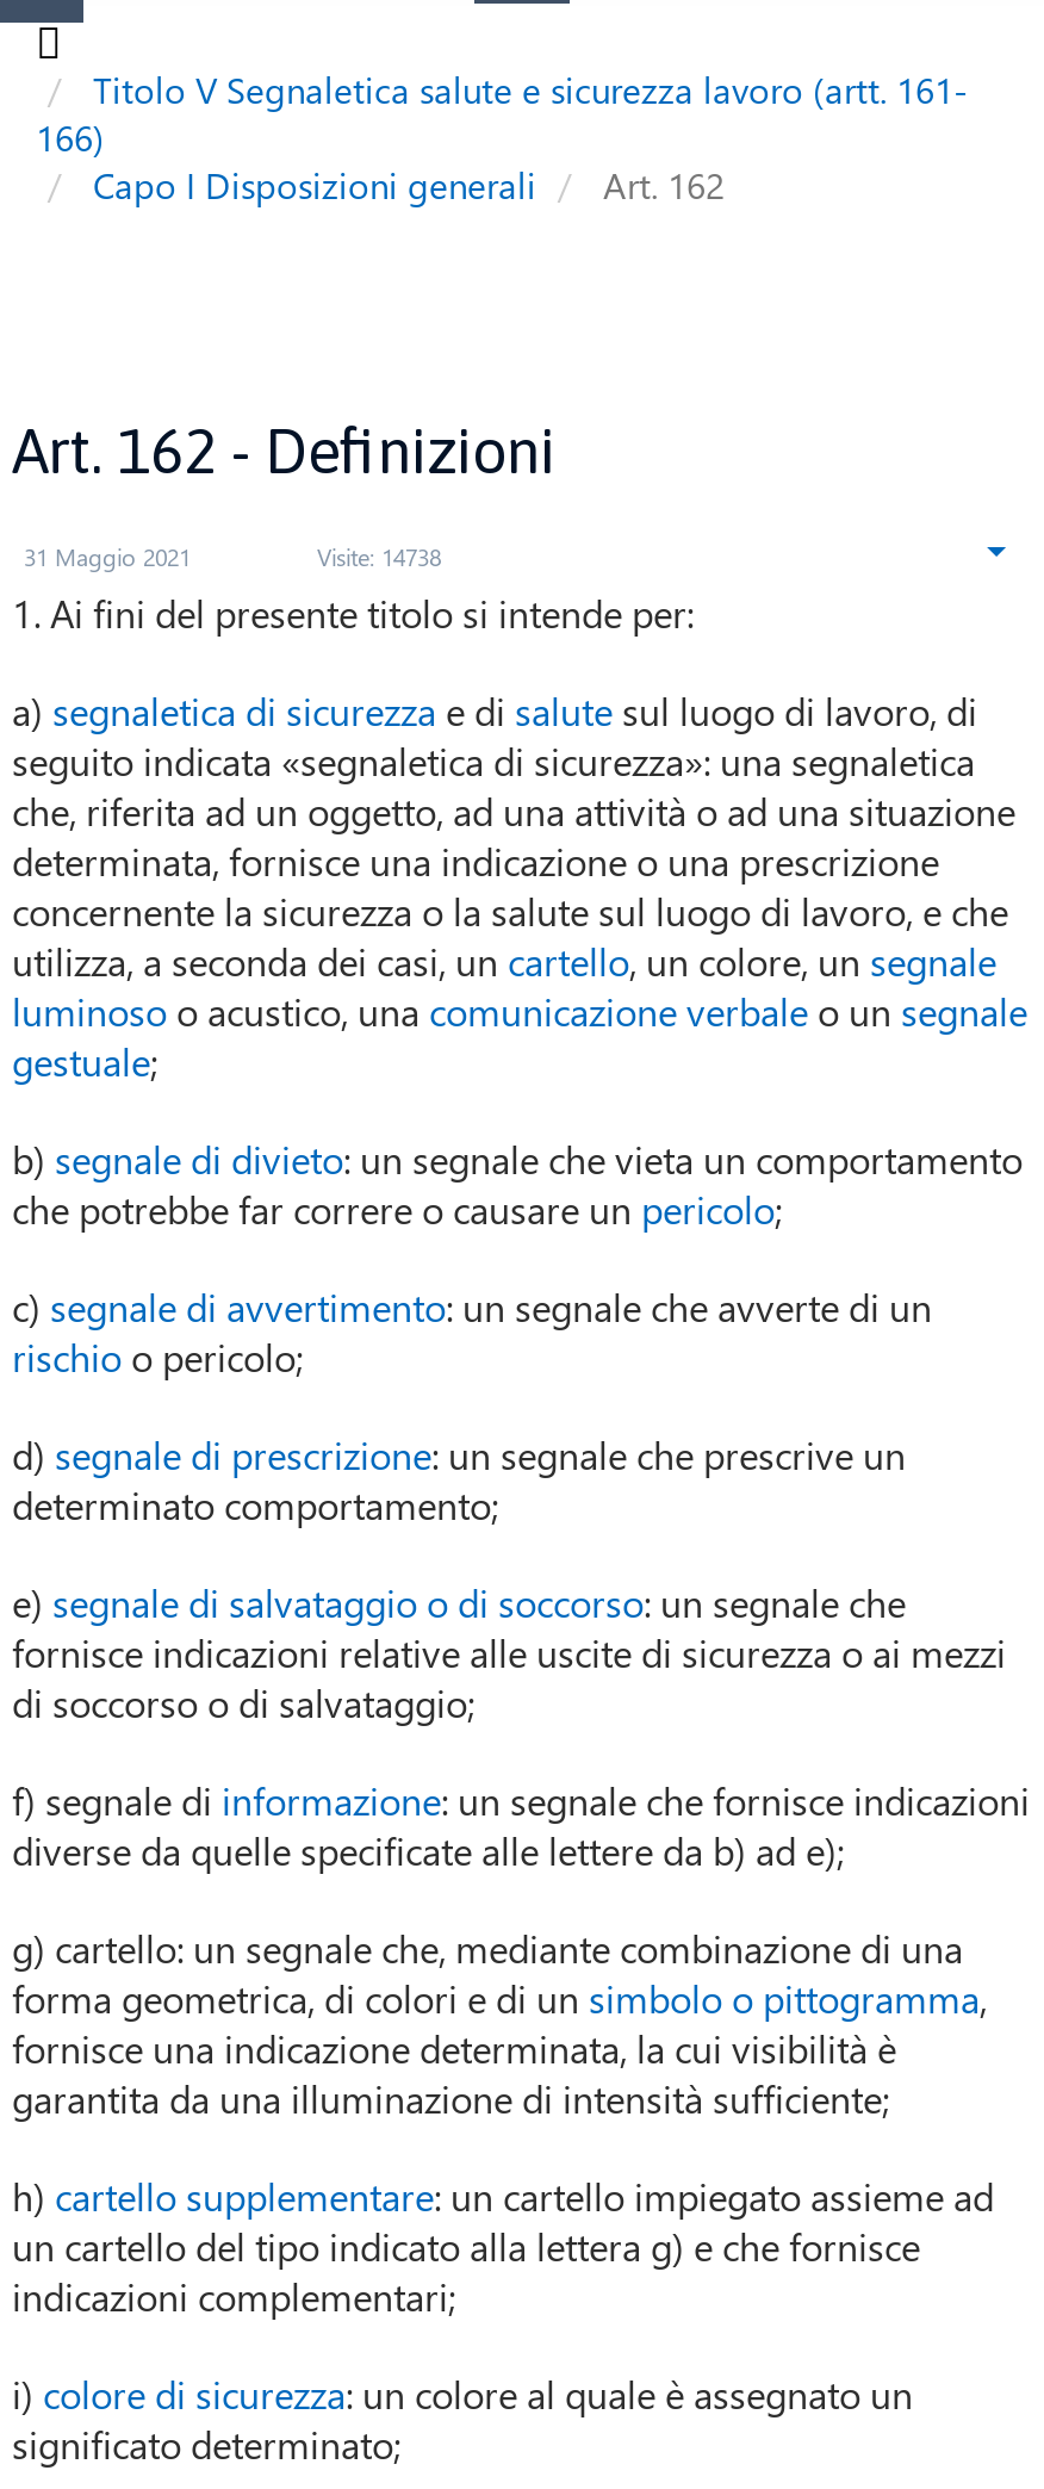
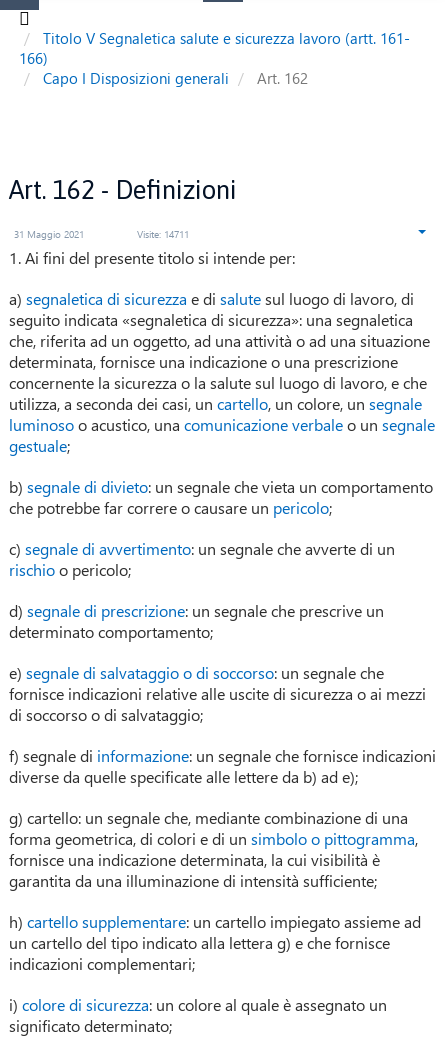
- Visite: 14738
+ Visite: 14711
